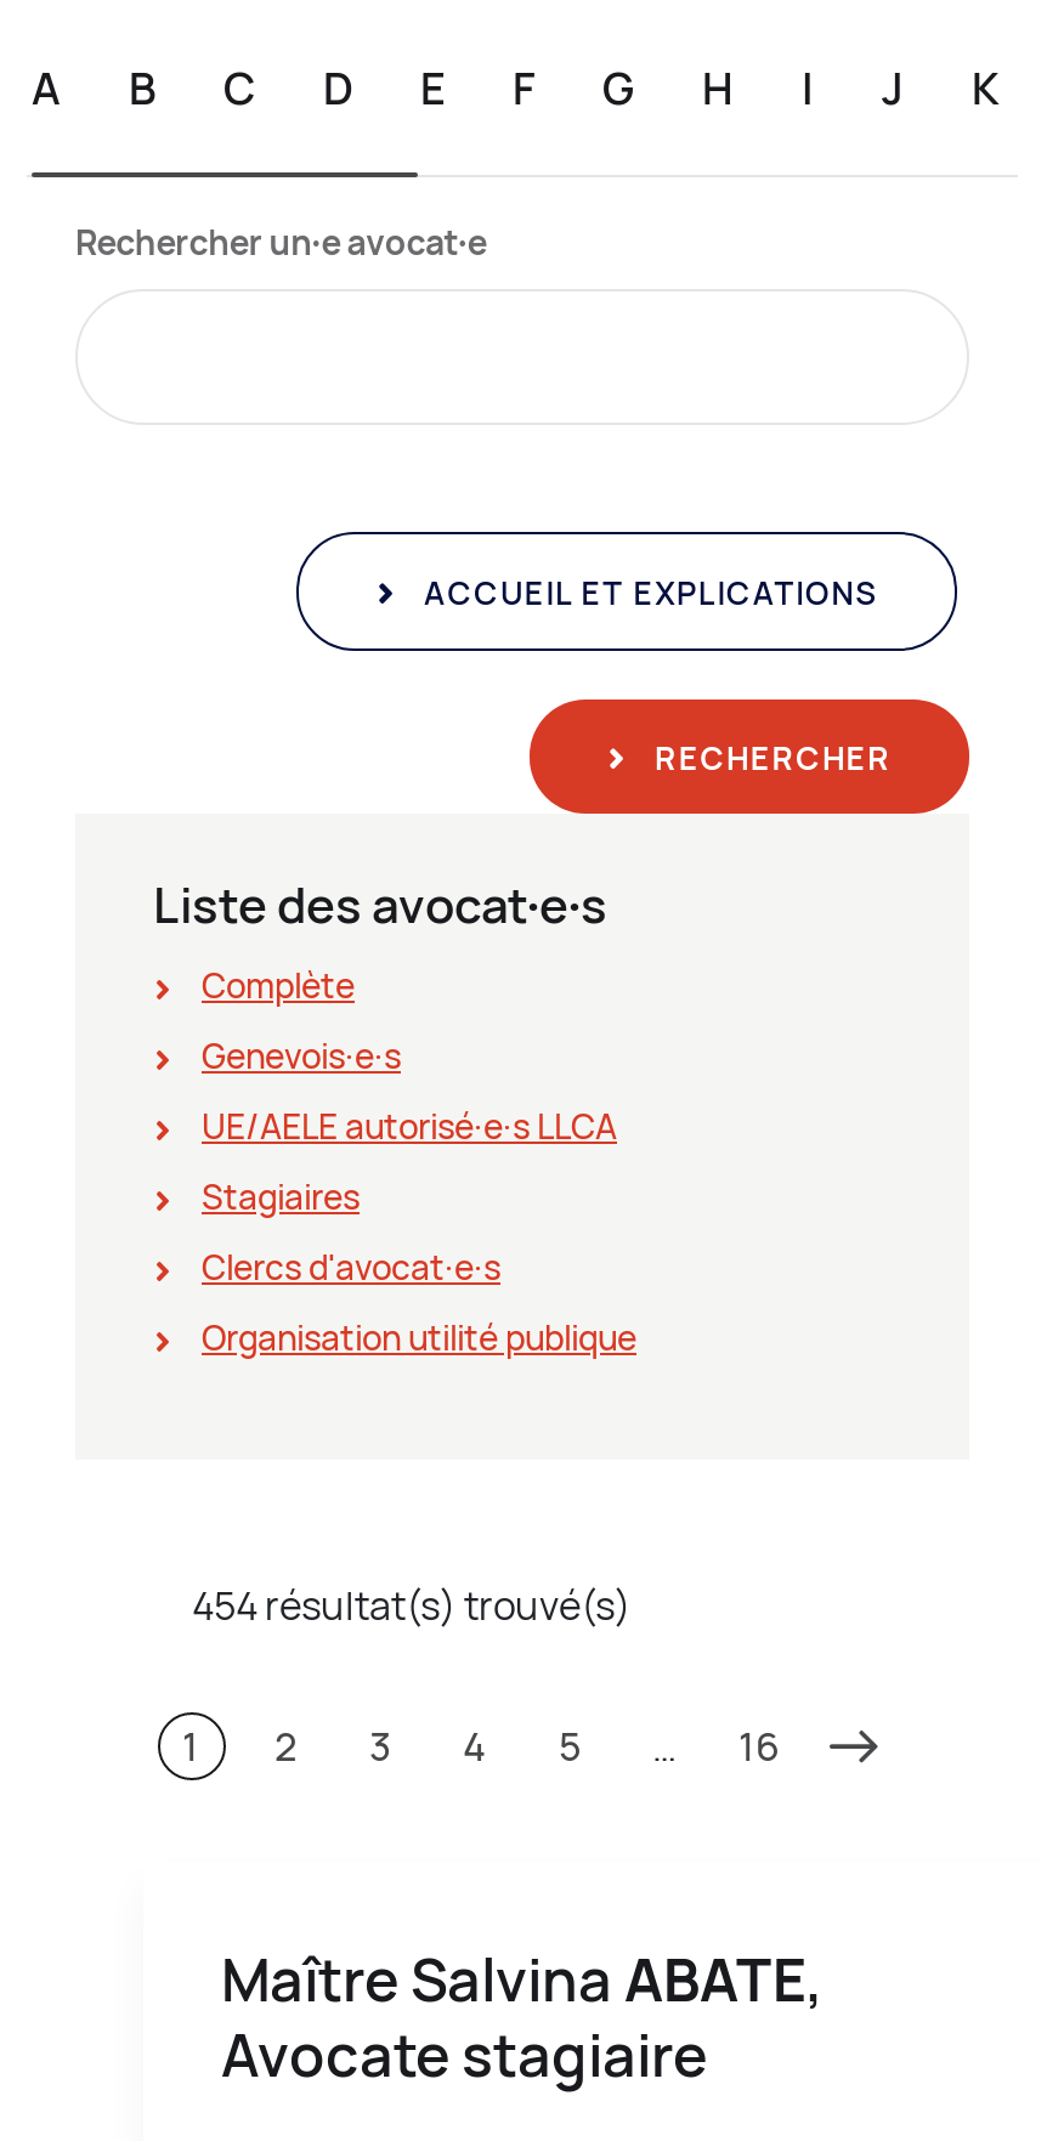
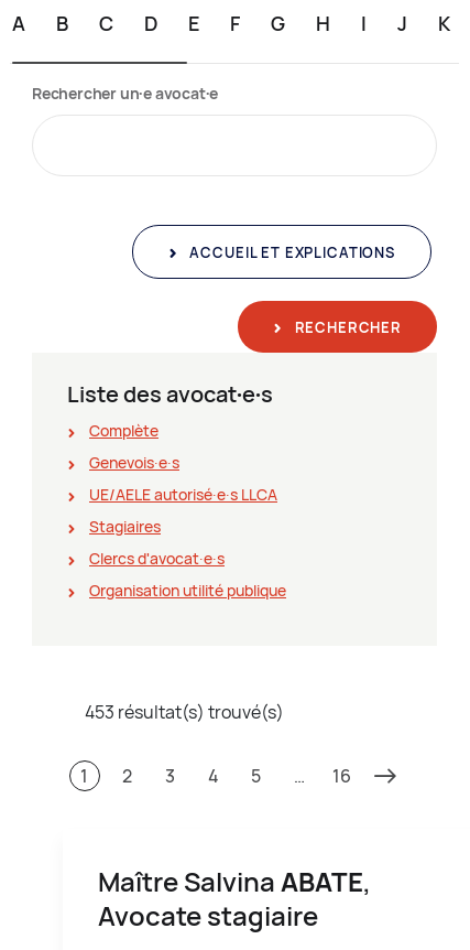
- 454 résultat(s) trouvé(s)
+ 453 résultat(s) trouvé(s)
